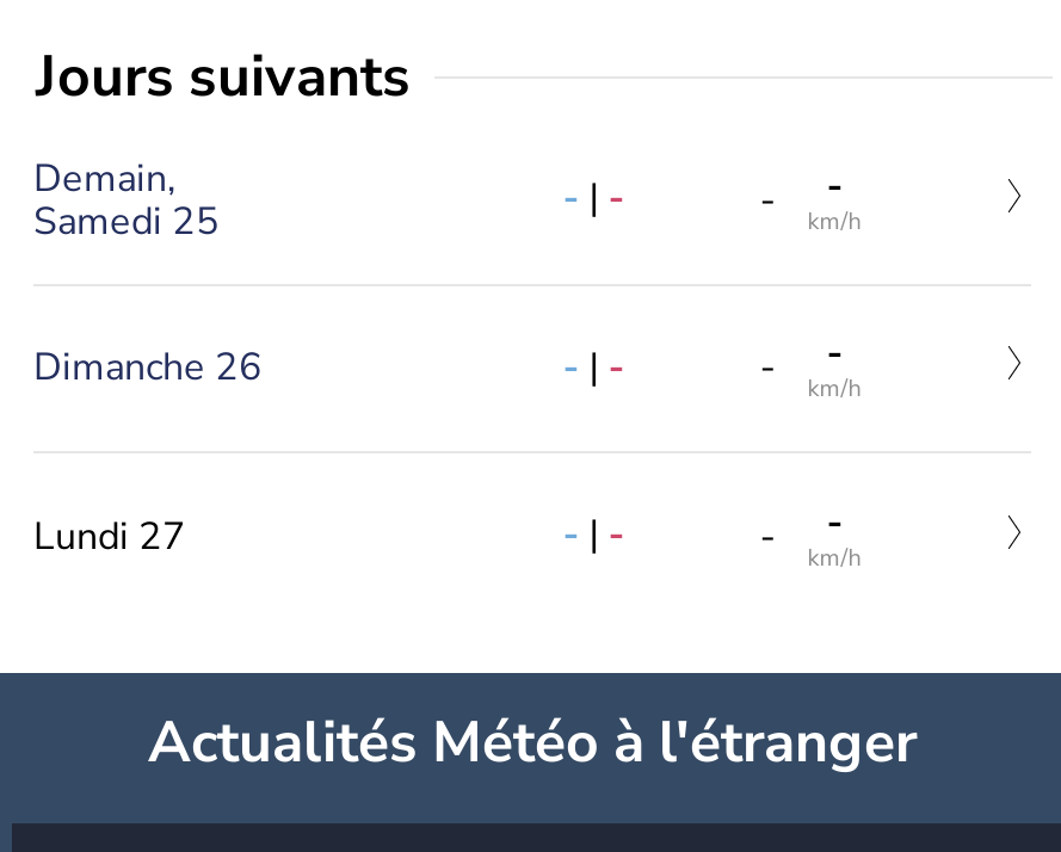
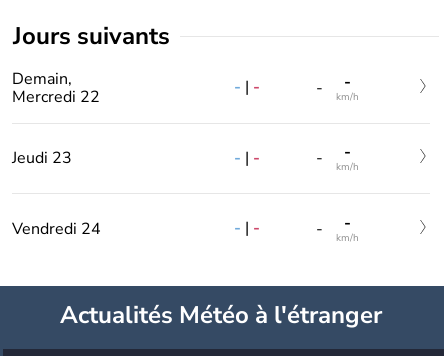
- Samedi 25
+ Mercredi 22

- Dimanche 26
+ Jeudi 23

- Lundi 27
+ Vendredi 24
